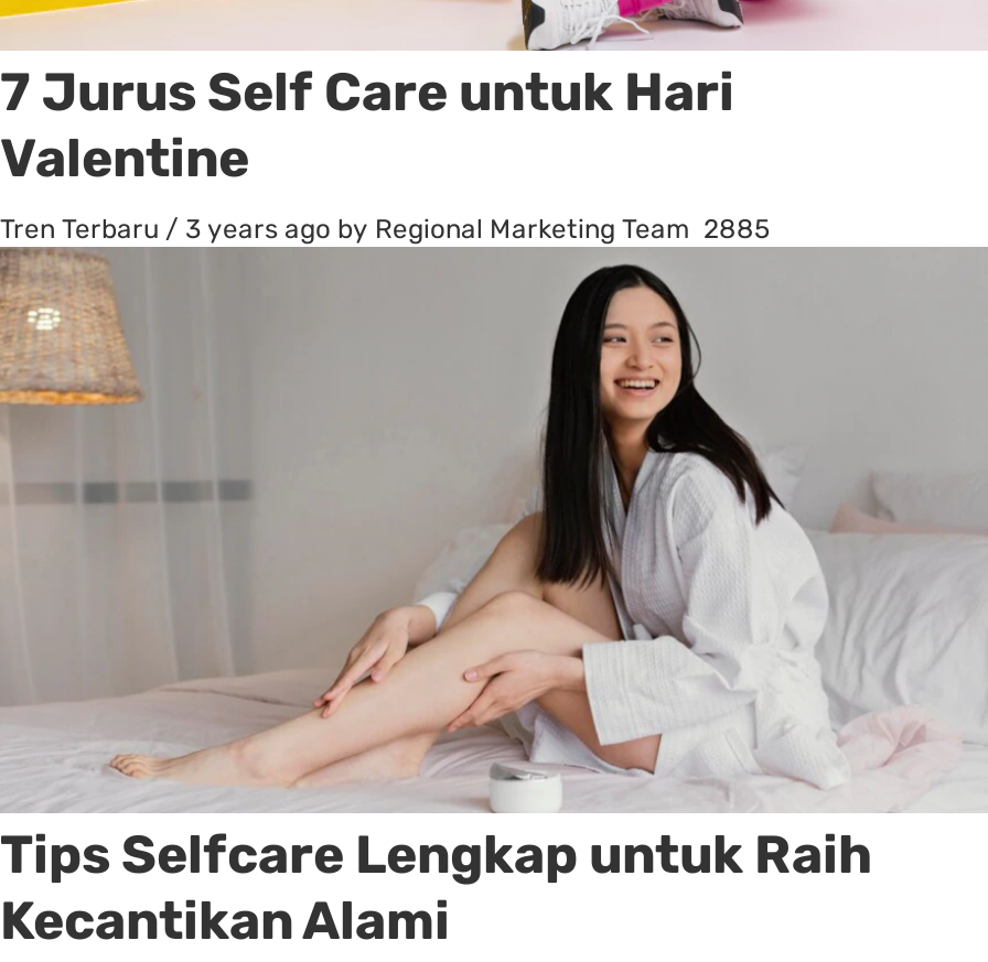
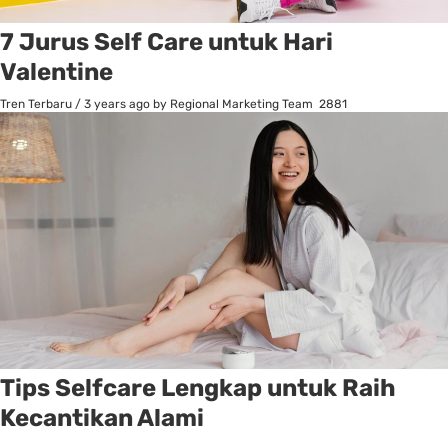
- Tren Terbaru / 3 years ago by Regional Marketing Team 2885
+ Tren Terbaru / 3 years ago by Regional Marketing Team 2881
